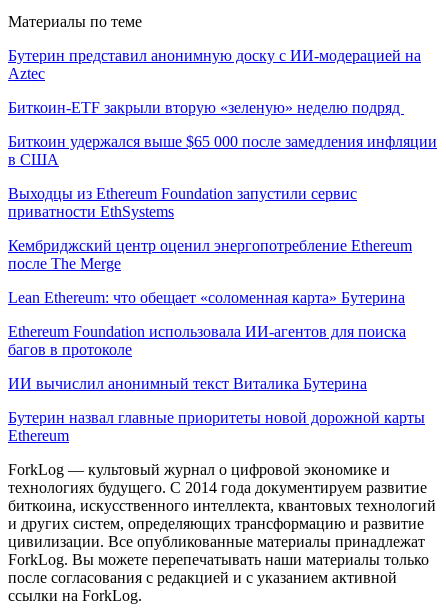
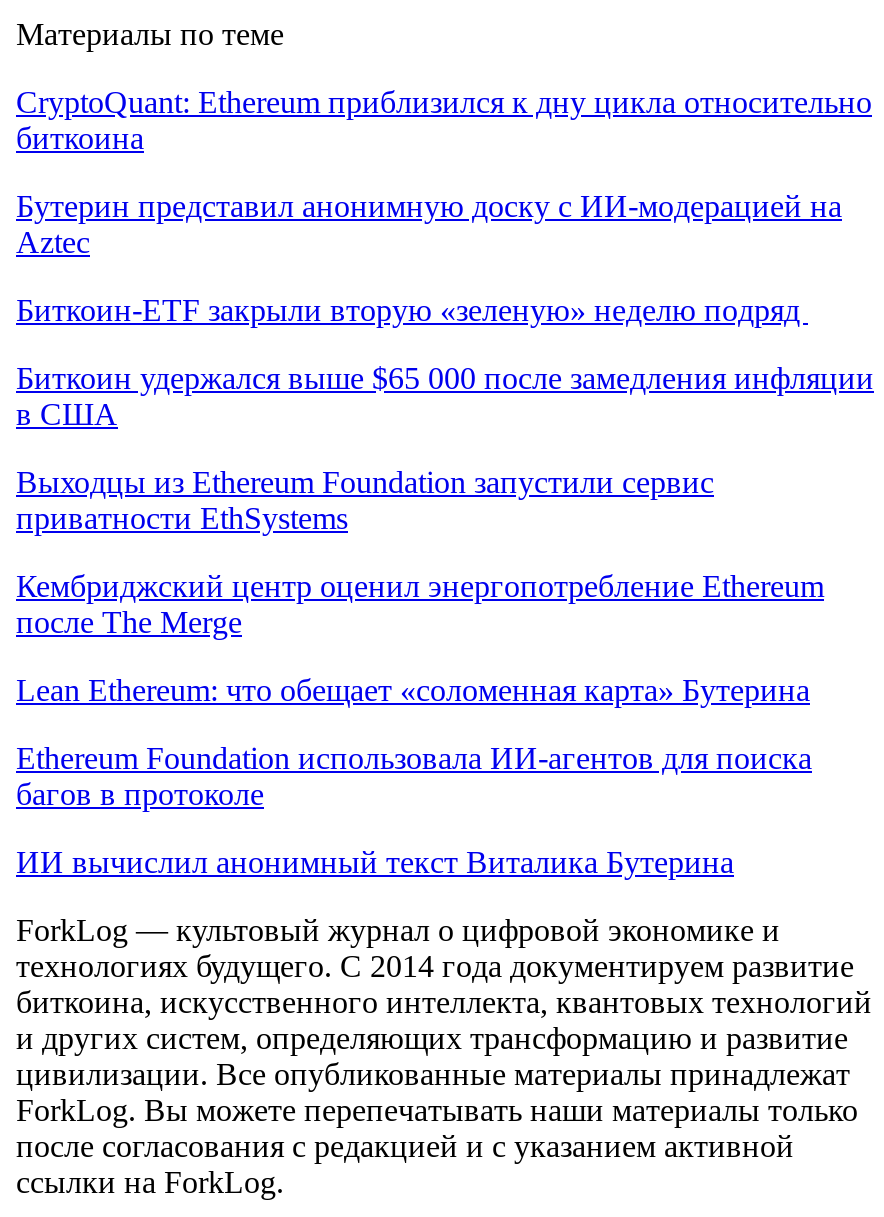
+ CryptoQuant: Ethereum приблизился к дну цикла относительно
+ биткоина

moved down: Бутерин представил анонимную доску с ИИ-модерацией на | Aztec | Биткоин-ETF закрыли вторую «зеленую» неделю подряд | ... | багов в протоколе | ИИ вычислил анонимный текст Виталика Бутерина

- Бутерин назвал главные приоритеты новой дорожной карты
- Ethereum
